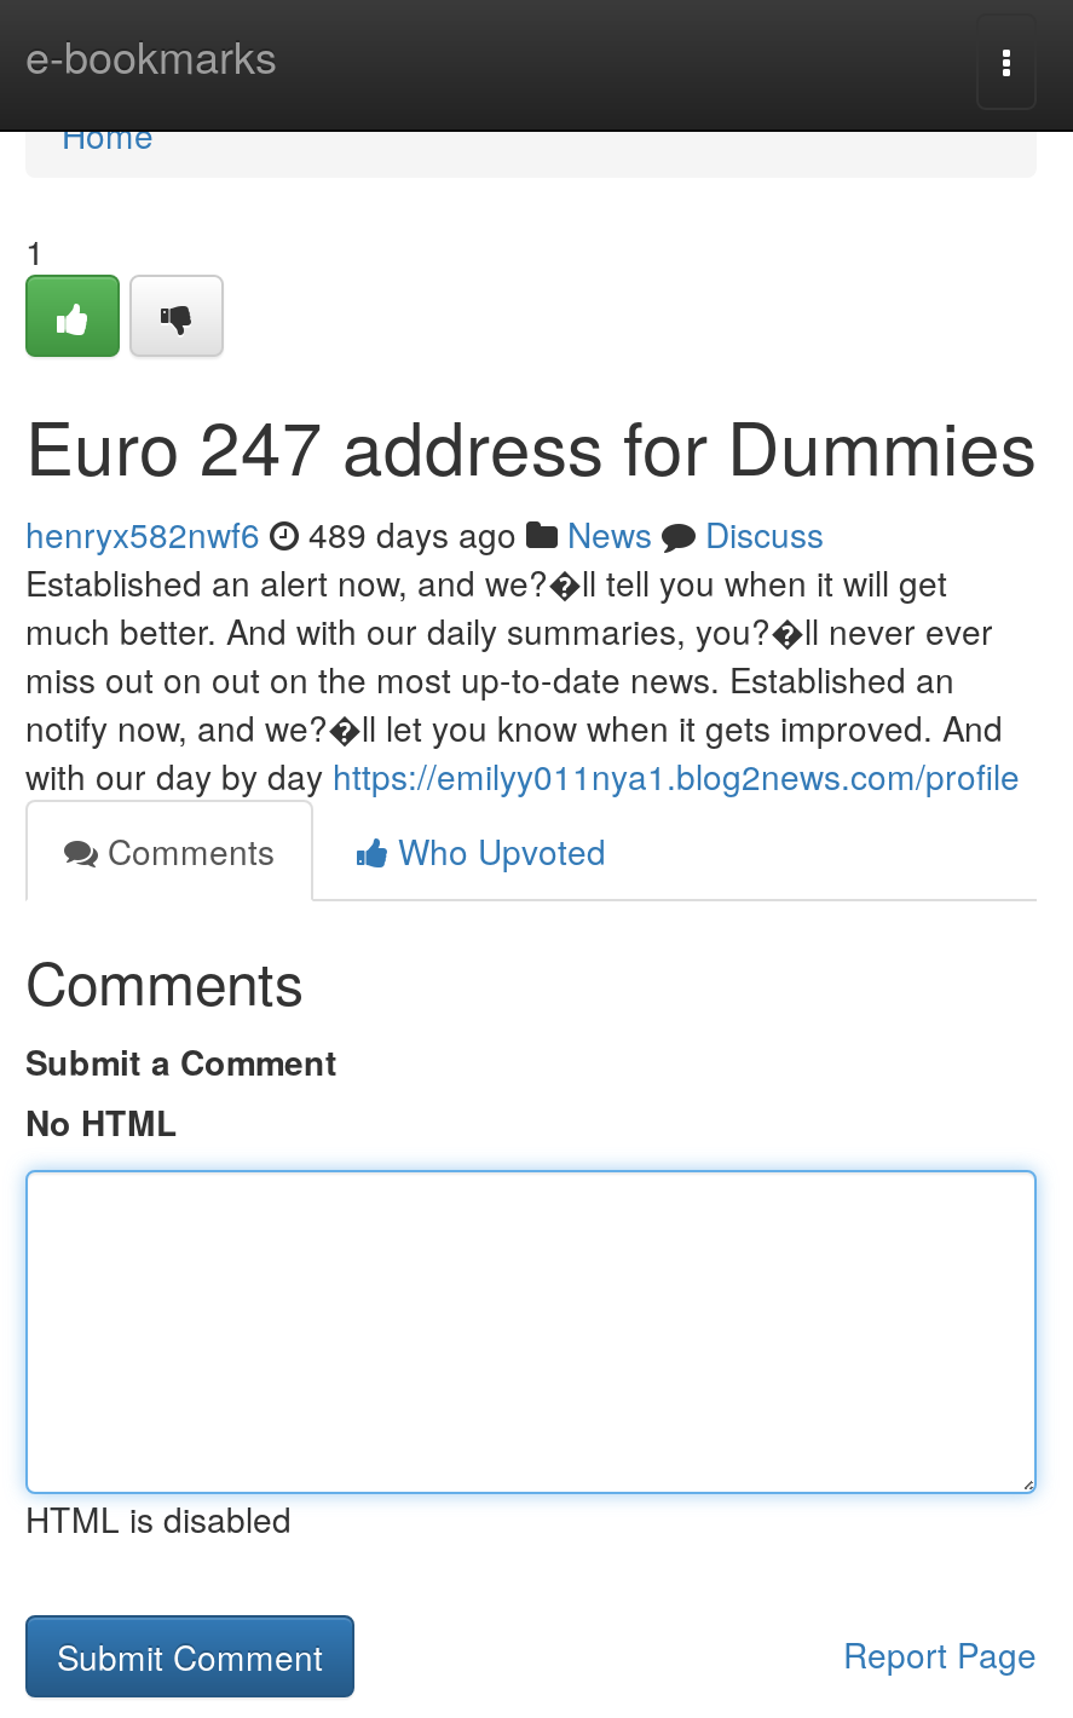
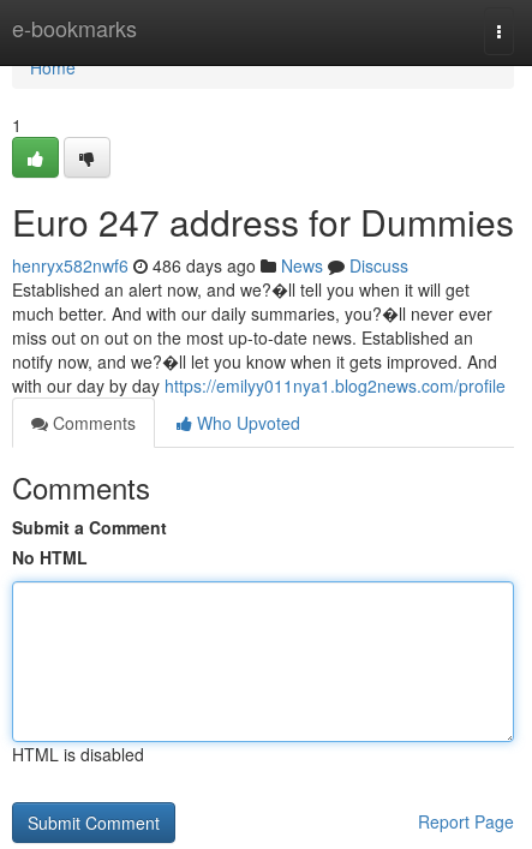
- henryx582nwf6 489 days ago News Discuss
+ henryx582nwf6 486 days ago News Discuss
